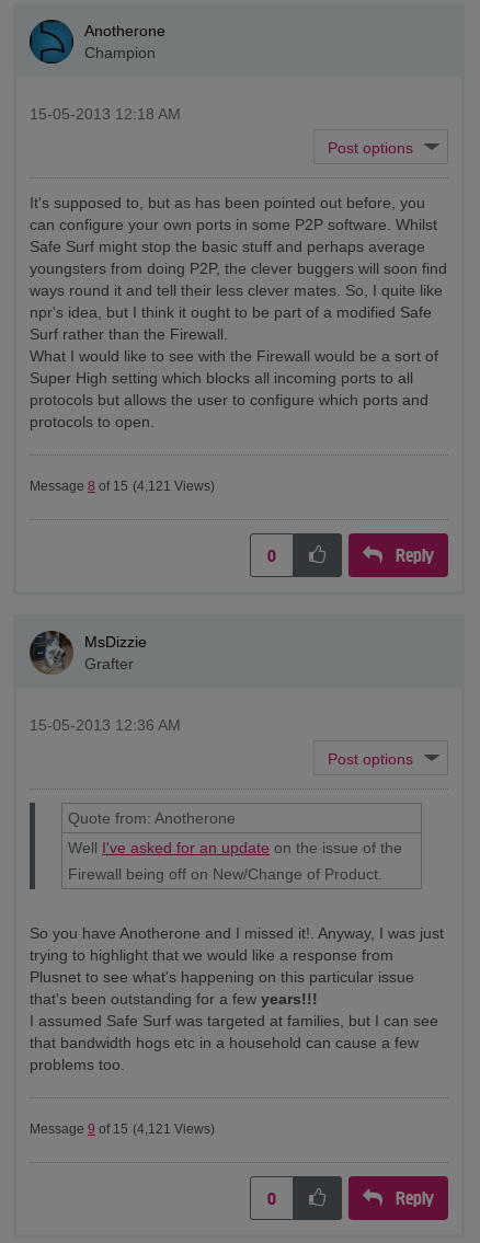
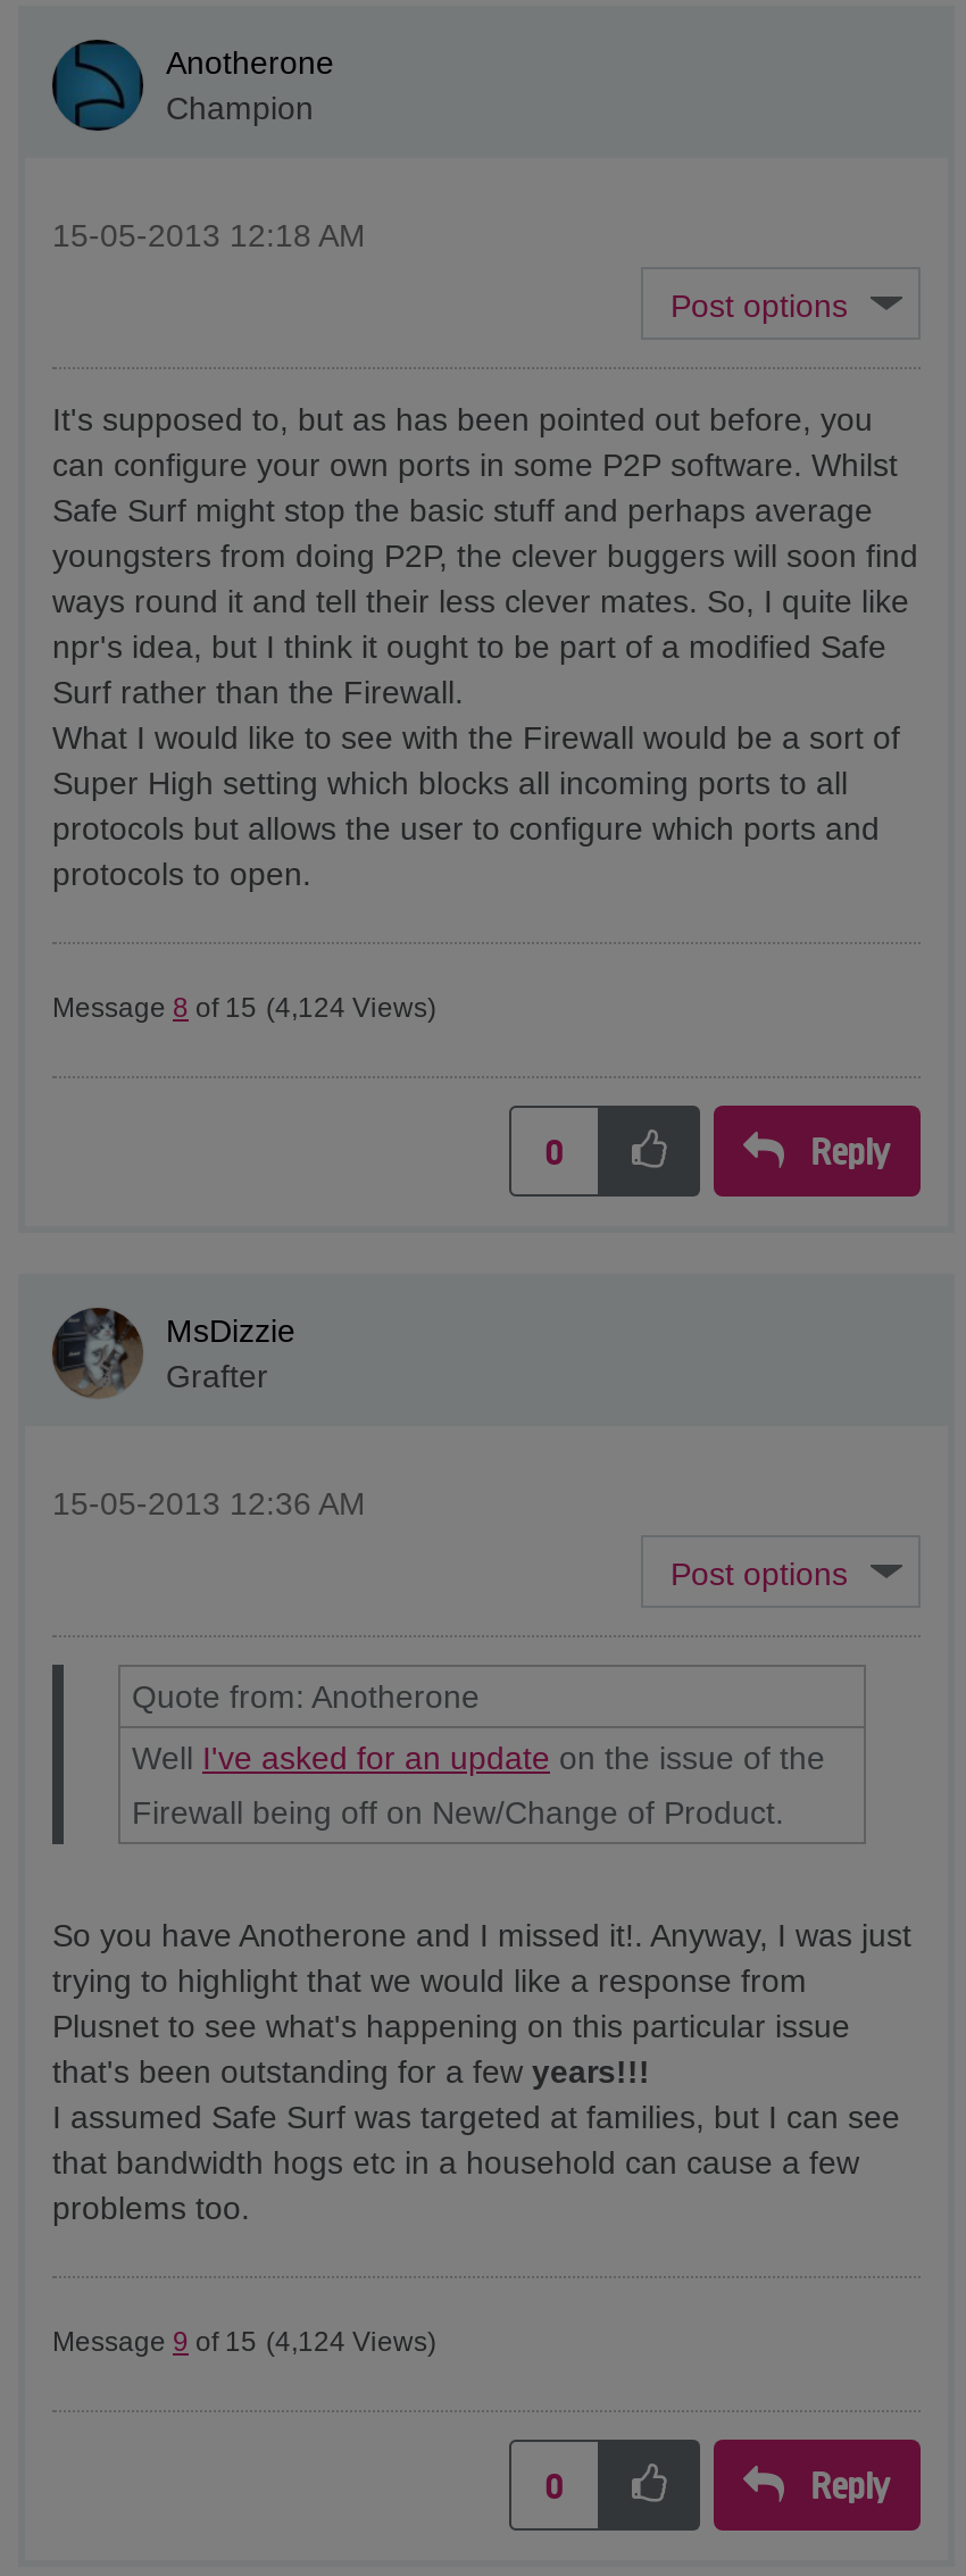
- Message 8 of 15 (4,121 Views)
+ Message 8 of 15 (4,124 Views)

- Message 9 of 15 (4,121 Views)
+ Message 9 of 15 (4,124 Views)
